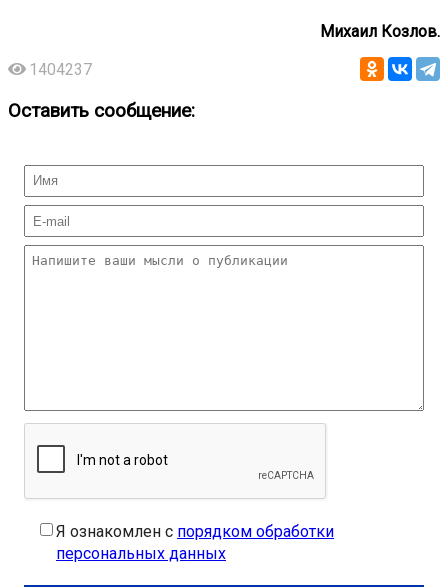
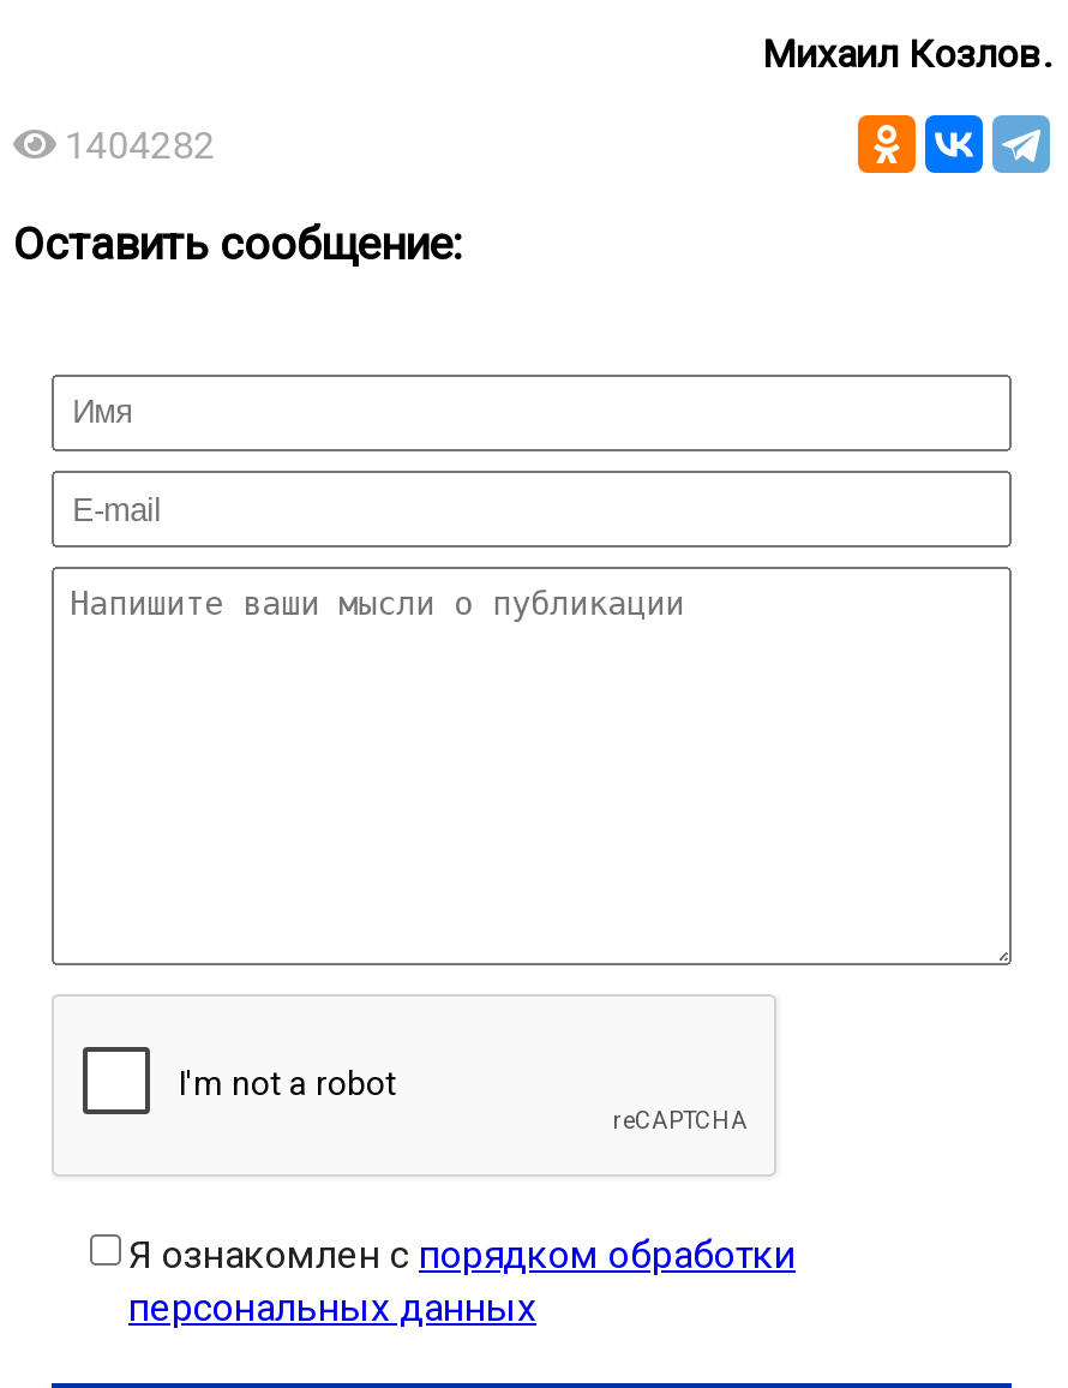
- 1404237
+ 1404282
